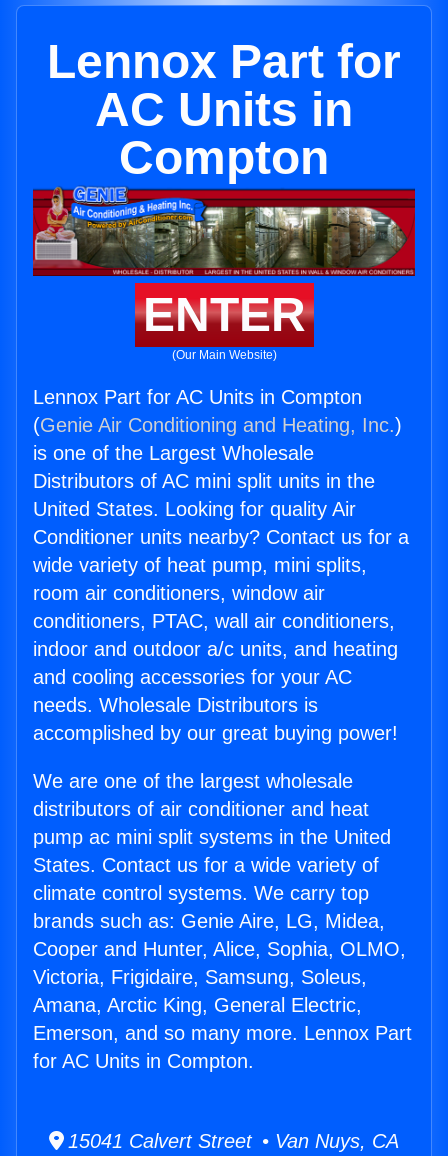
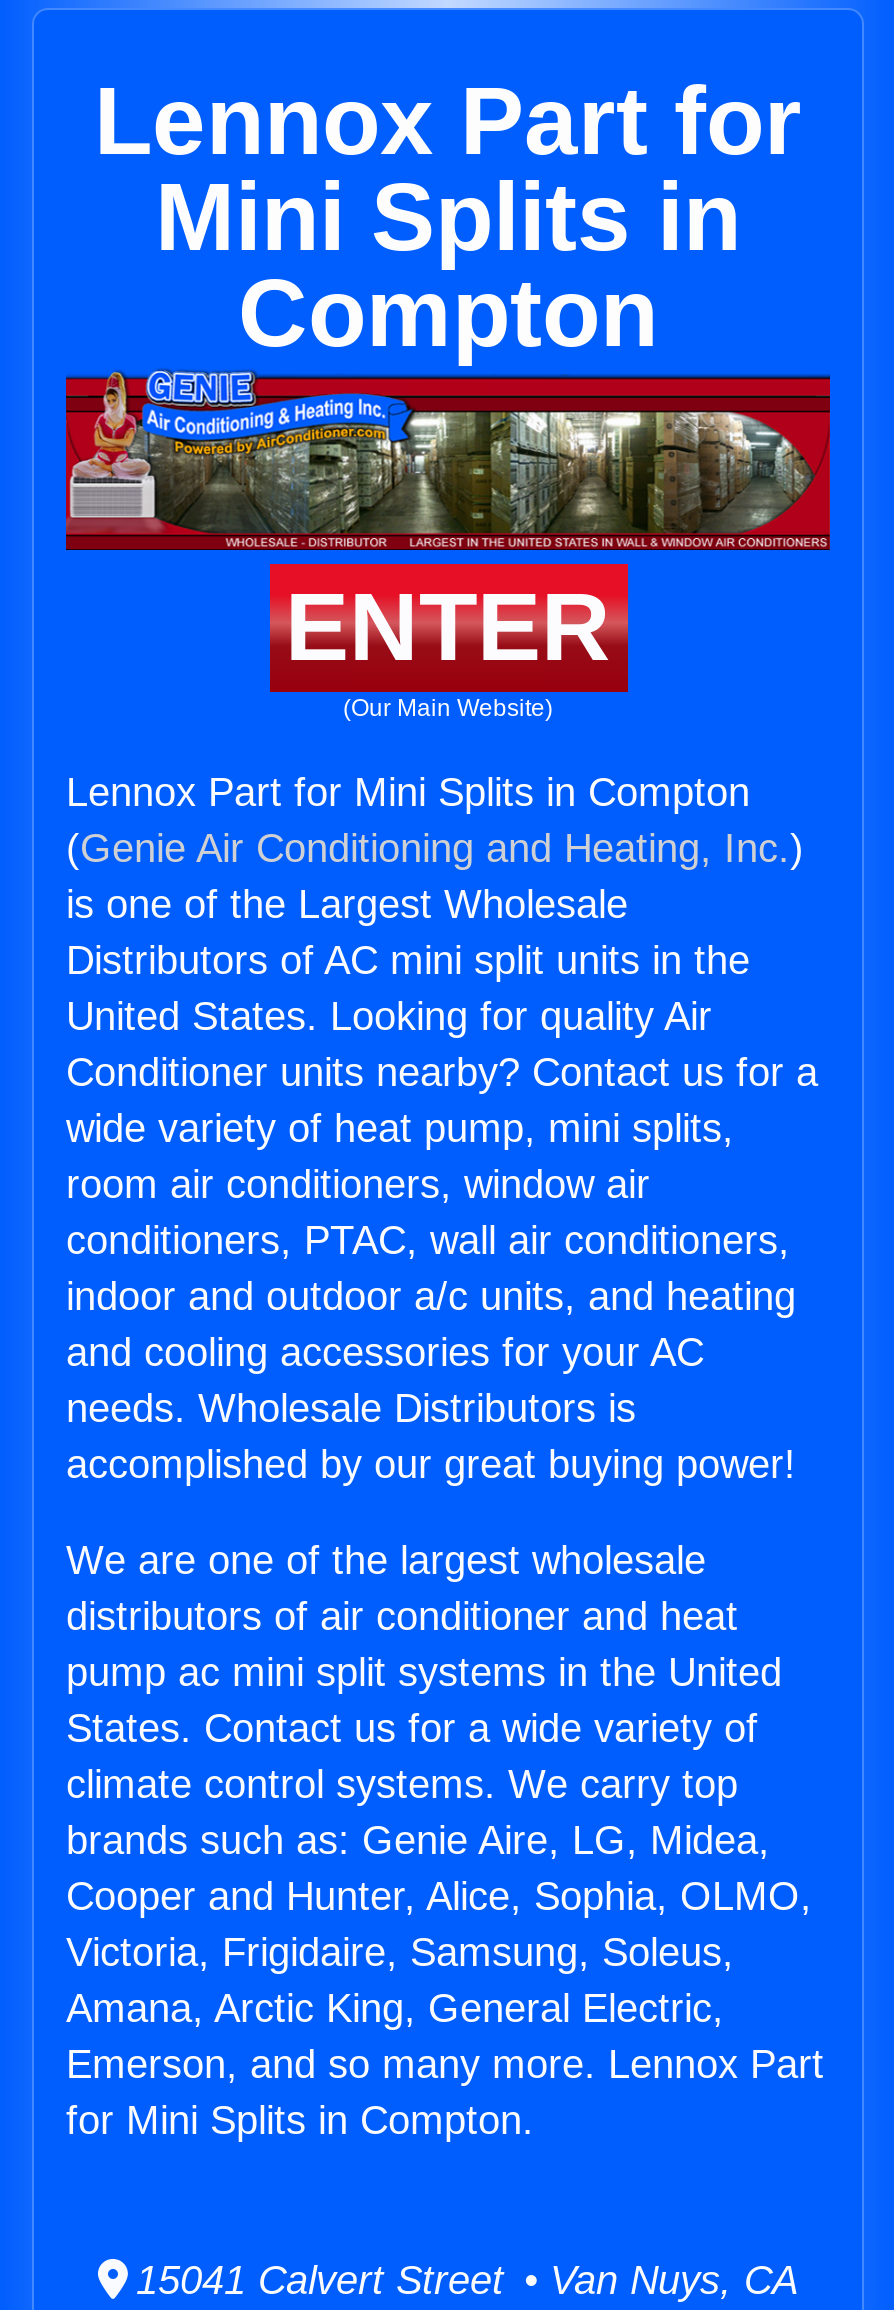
- AC Units in
+ Mini Splits in

- Lennox Part for AC Units in Compton
+ Lennox Part for Mini Splits in Compton

- for AC Units in Compton.
+ for Mini Splits in Compton.
